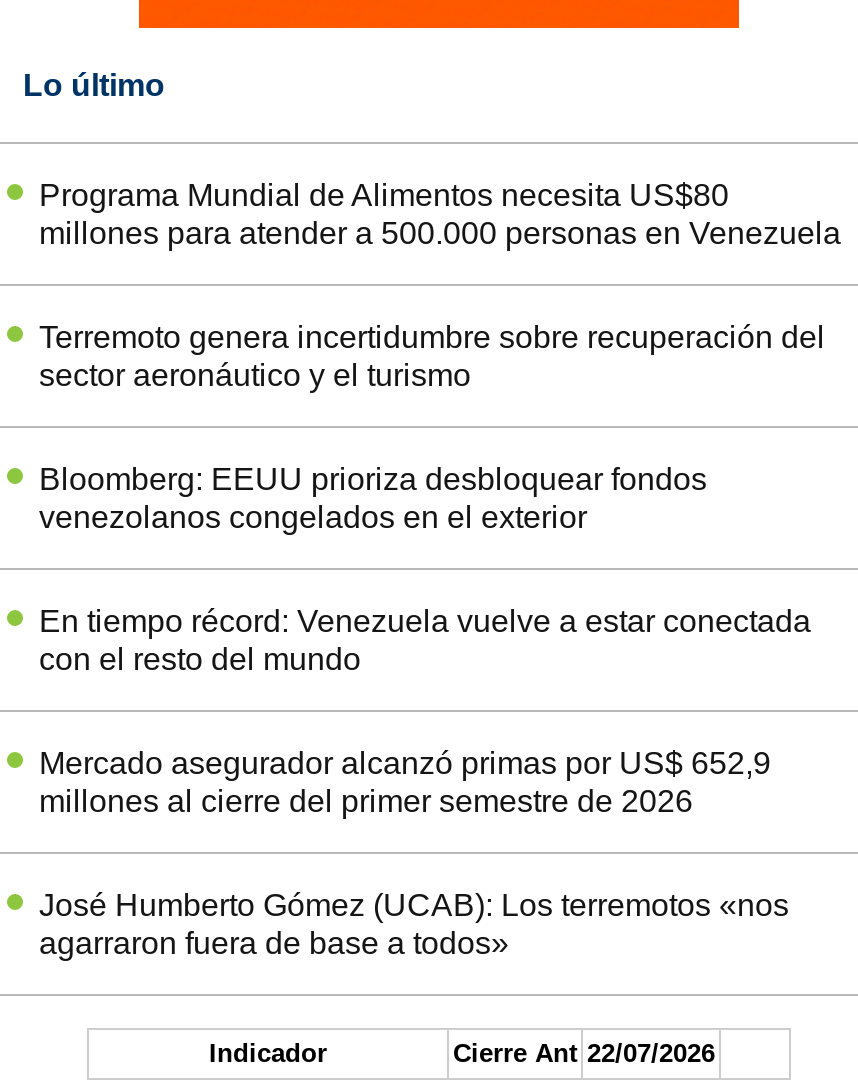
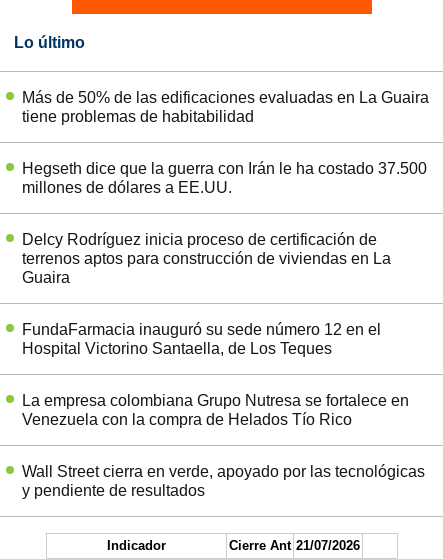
- Programa Mundial de Alimentos necesita US$80
- millones para atender a 500.000 personas en Venezuela
+ Más de 50% de las edificaciones evaluadas en La Guaira
+ tiene problemas de habitabilidad

- Terremoto genera incertidumbre sobre recuperación del
- sector aeronáutico y el turismo
+ Hegseth dice que la guerra con Irán le ha costado 37.500
+ millones de dólares a EE.UU.

- Bloomberg: EEUU prioriza desbloquear fondos
- venezolanos congelados en el exterior
+ Delcy Rodríguez inicia proceso de certificación de
+ terrenos aptos para construcción de viviendas en La
+ Guaira

- En tiempo récord: Venezuela vuelve a estar conectada
- con el resto del mundo
+ FundaFarmacia inauguró su sede número 12 en el
+ Hospital Victorino Santaella, de Los Teques

- Mercado asegurador alcanzó primas por US$ 652,9
- millones al cierre del primer semestre de 2026
+ La empresa colombiana Grupo Nutresa se fortalece en
+ Venezuela con la compra de Helados Tío Rico

- José Humberto Gómez (UCAB): Los terremotos «nos
- agarraron fuera de base a todos»
+ Wall Street cierra en verde, apoyado por las tecnológicas
+ y pendiente de resultados

- Cierre Ant 22/07/2026
+ Cierre Ant 21/07/2026
